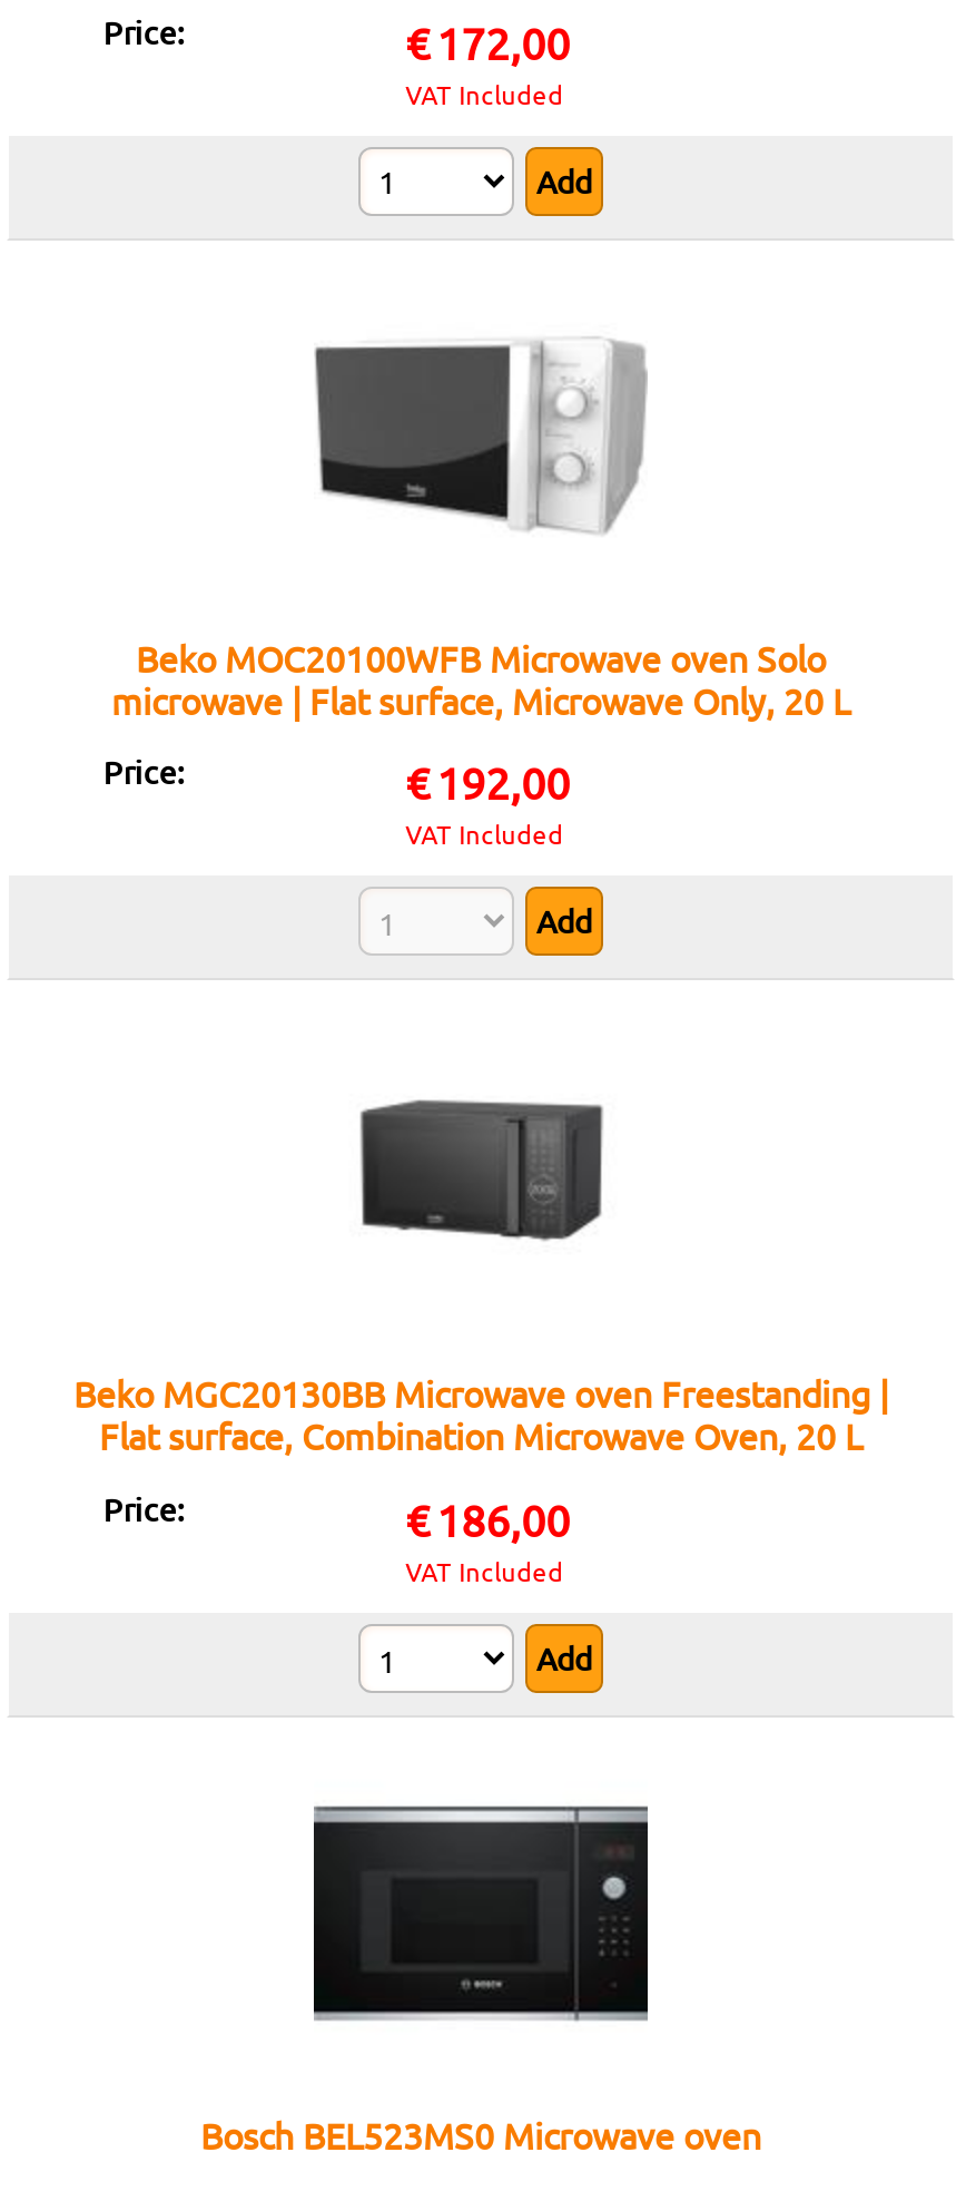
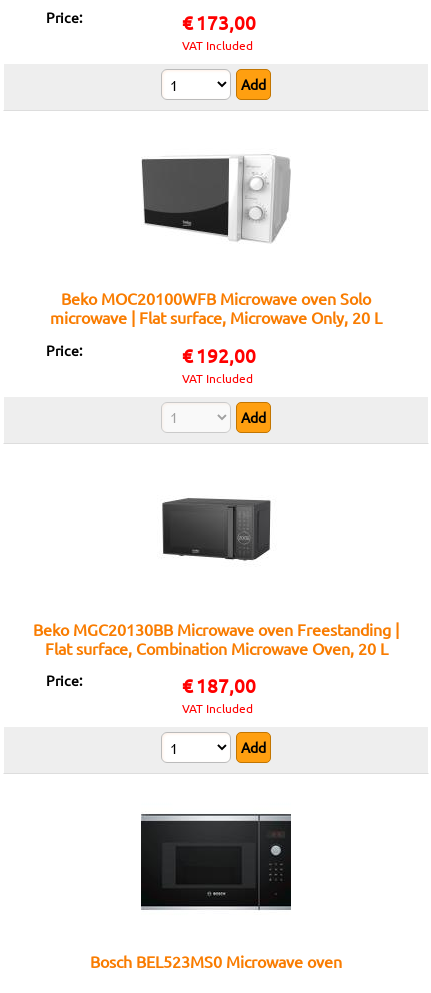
- € 172,00
+ € 173,00

- € 186,00
+ € 187,00
